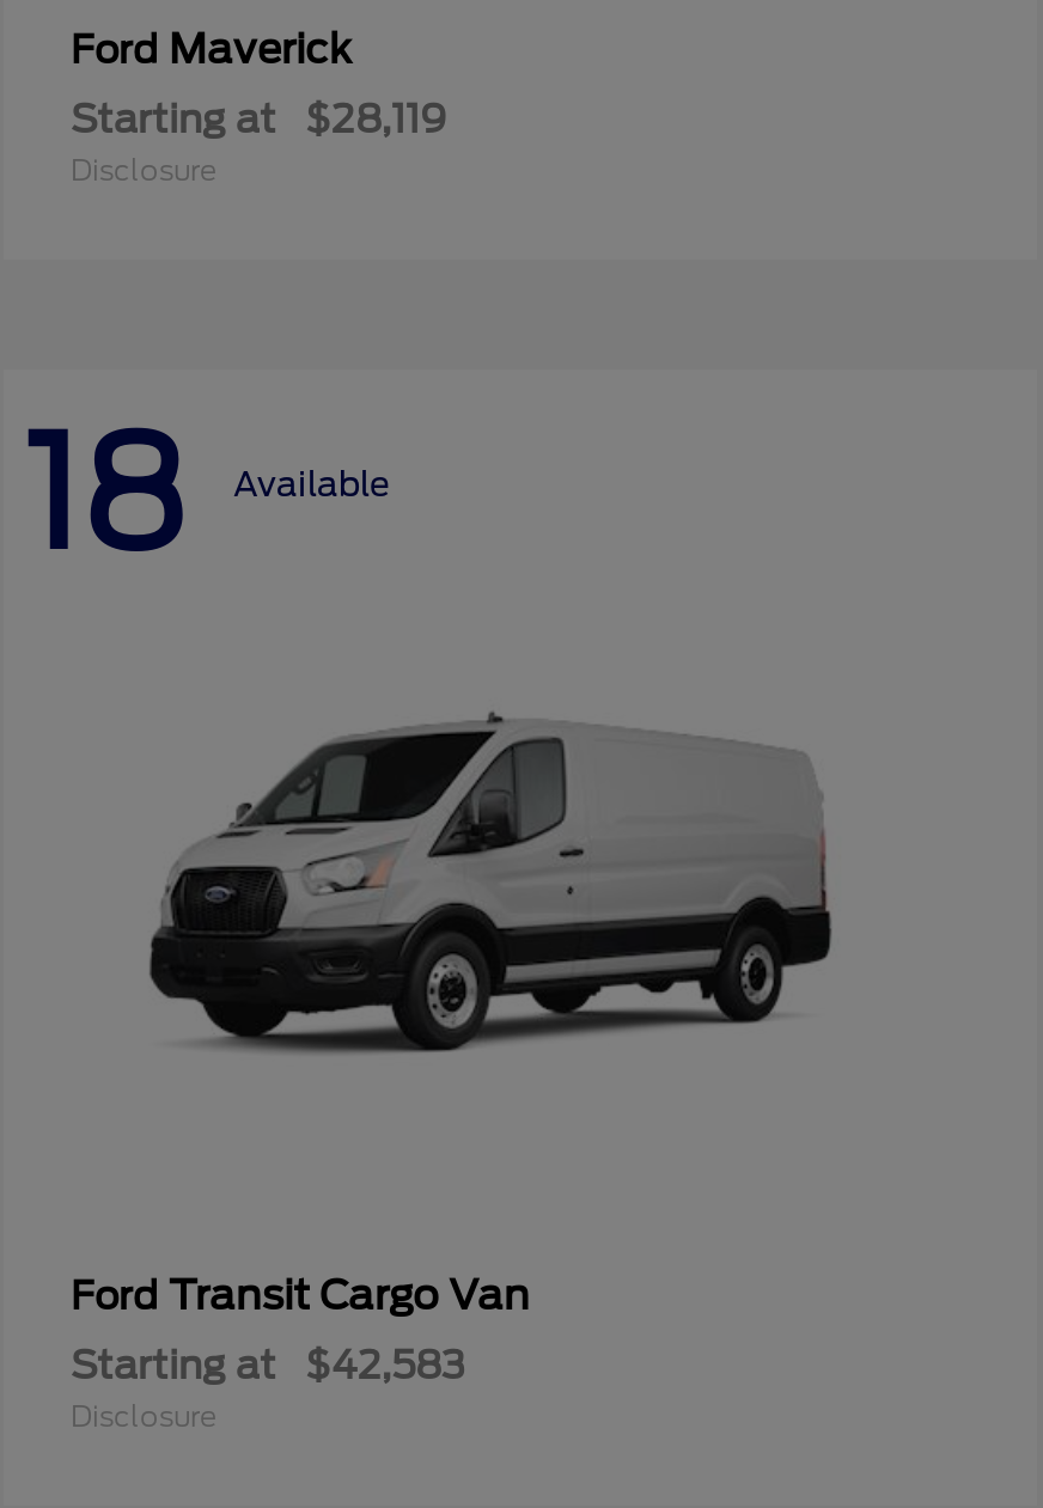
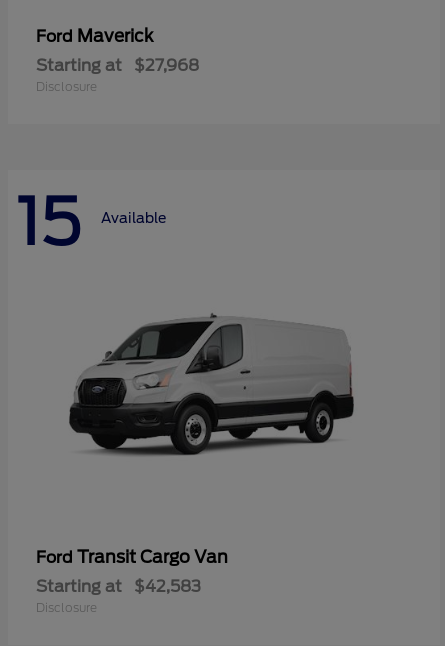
- Starting at $28,119
+ Starting at $27,968

- 18 Available
+ 15 Available
